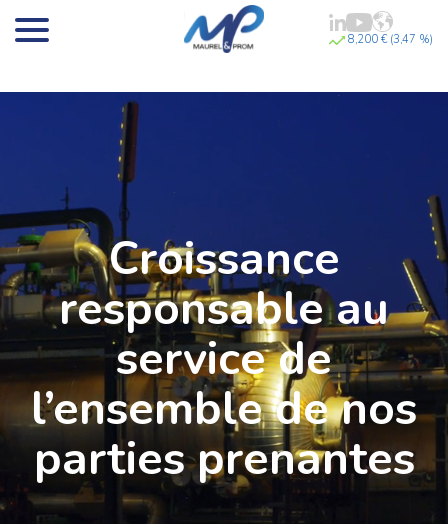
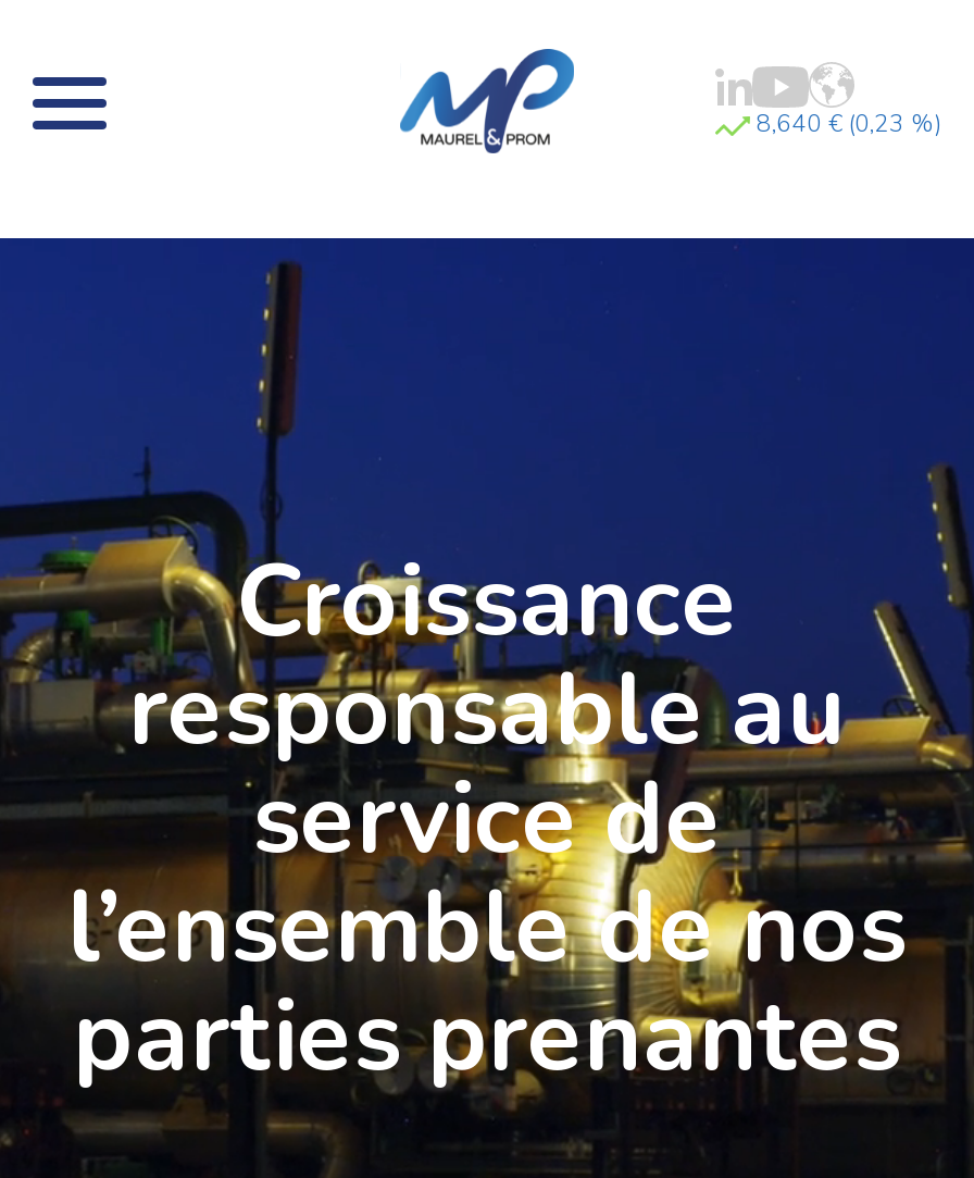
- 8,200 € (3,47 %)
+ 8,640 € (0,23 %)
